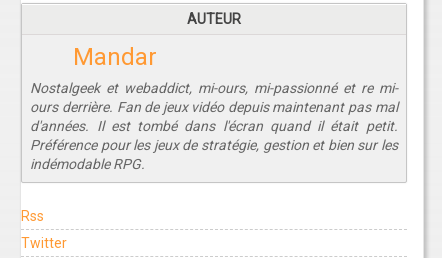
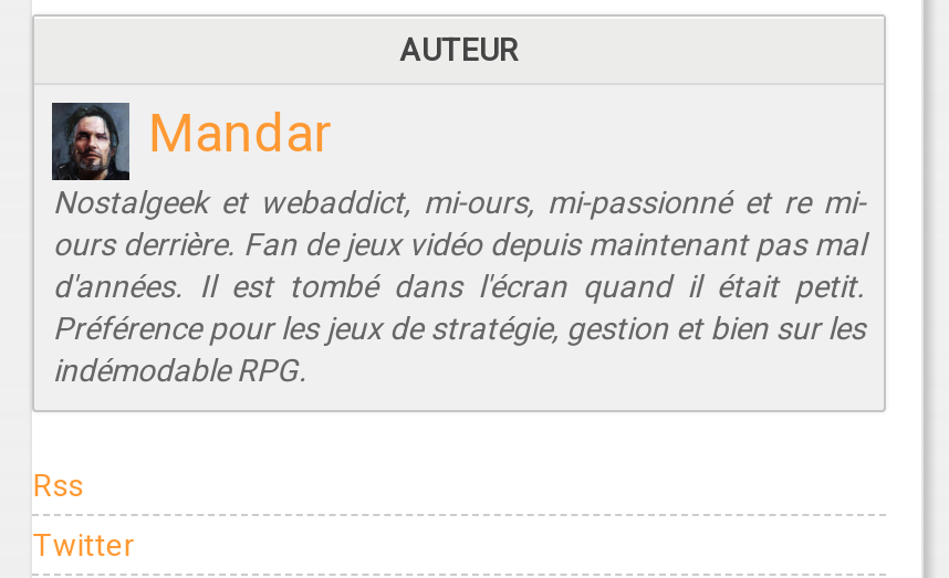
+ [image]
